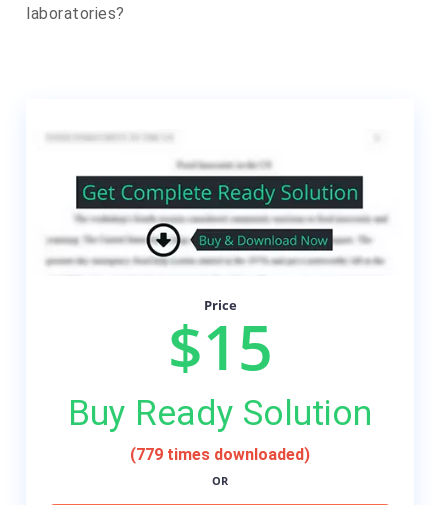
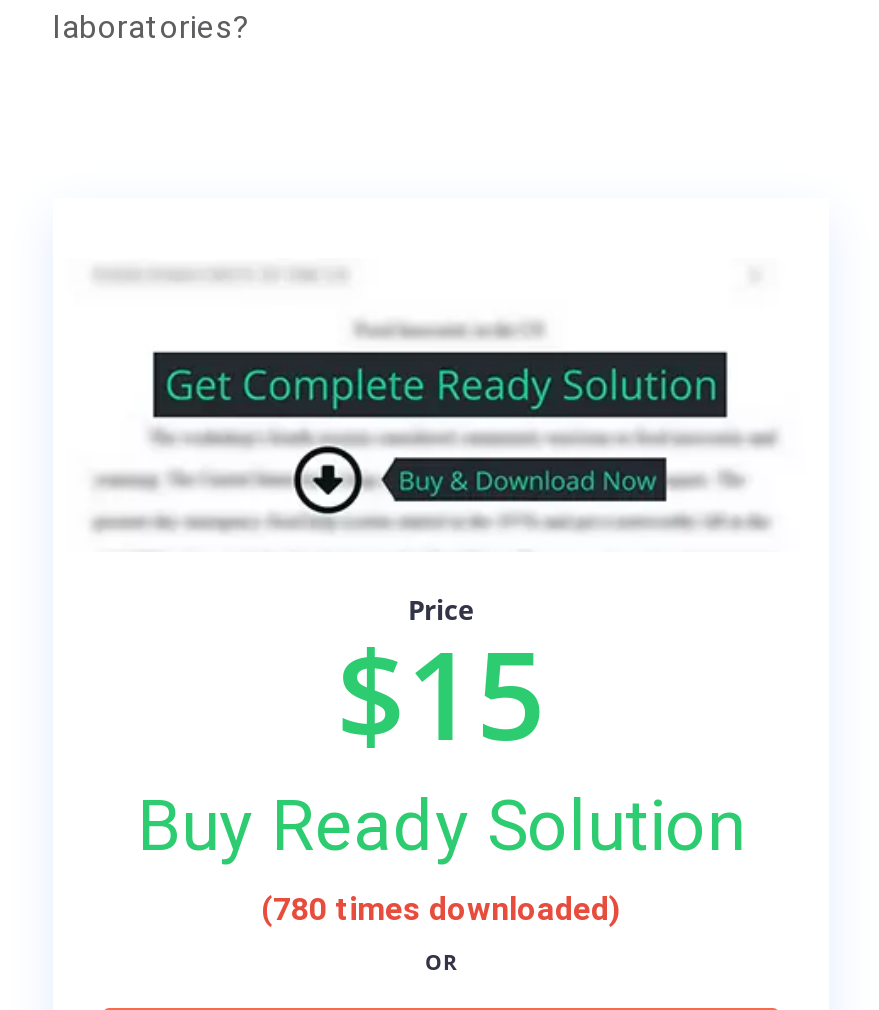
- (779 times downloaded)
+ (780 times downloaded)
